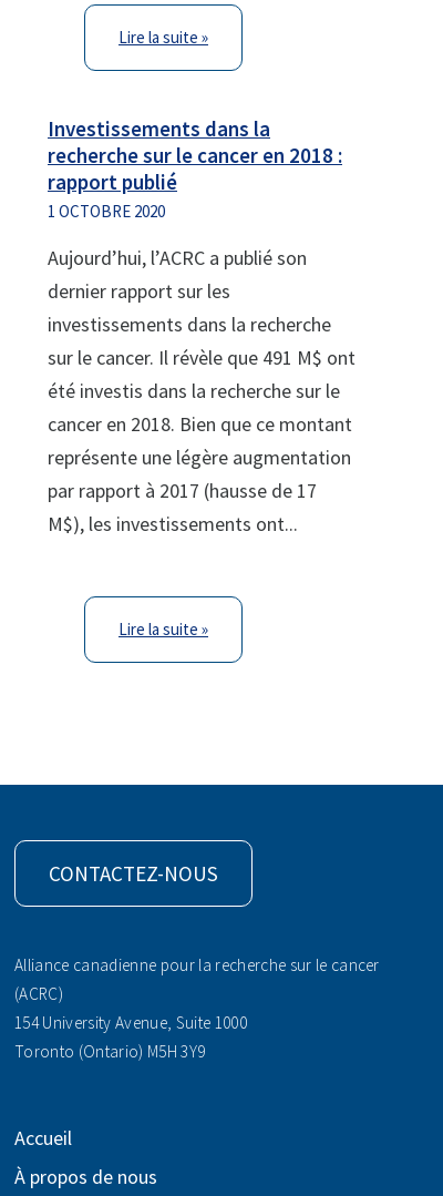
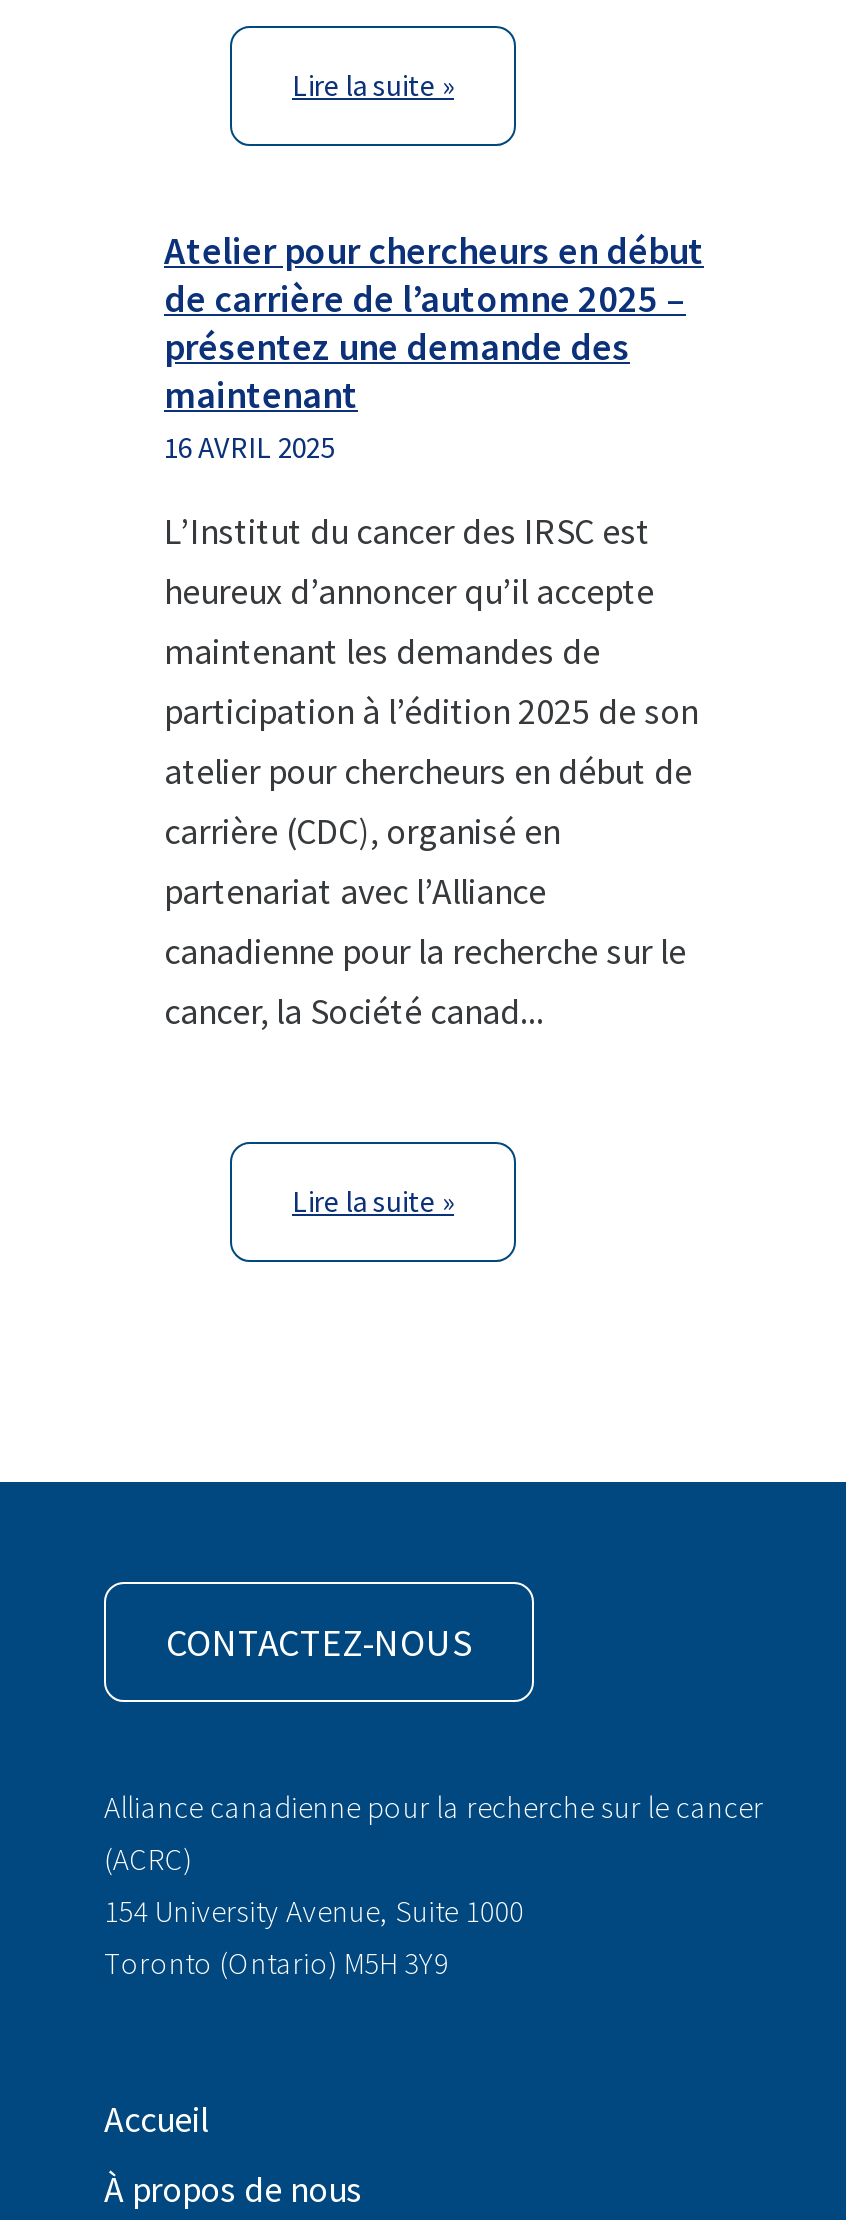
- Investissements dans la
- recherche sur le cancer en 2018 :
- rapport publié
- 1 OCTOBRE 2020
+ Atelier pour chercheurs en début
+ de carrière de l’automne 2025 –
+ présentez une demande des
+ maintenant
+ 16 AVRIL 2025

- Aujourd’hui, l’ACRC a publié son
- dernier rapport sur les
- investissements dans la recherche
- sur le cancer. Il révèle que 491 M$ ont
- été investis dans la recherche sur le
- cancer en 2018. Bien que ce montant
- représente une légère augmentation
- par rapport à 2017 (hausse de 17
- M$), les investissements ont...
+ L’Institut du cancer des IRSC est
+ heureux d’annoncer qu’il accepte
+ maintenant les demandes de
+ participation à l’édition 2025 de son
+ atelier pour chercheurs en début de
+ carrière (CDC), organisé en
+ partenariat avec l’Alliance
+ canadienne pour la recherche sur le
+ cancer, la Société canad...
